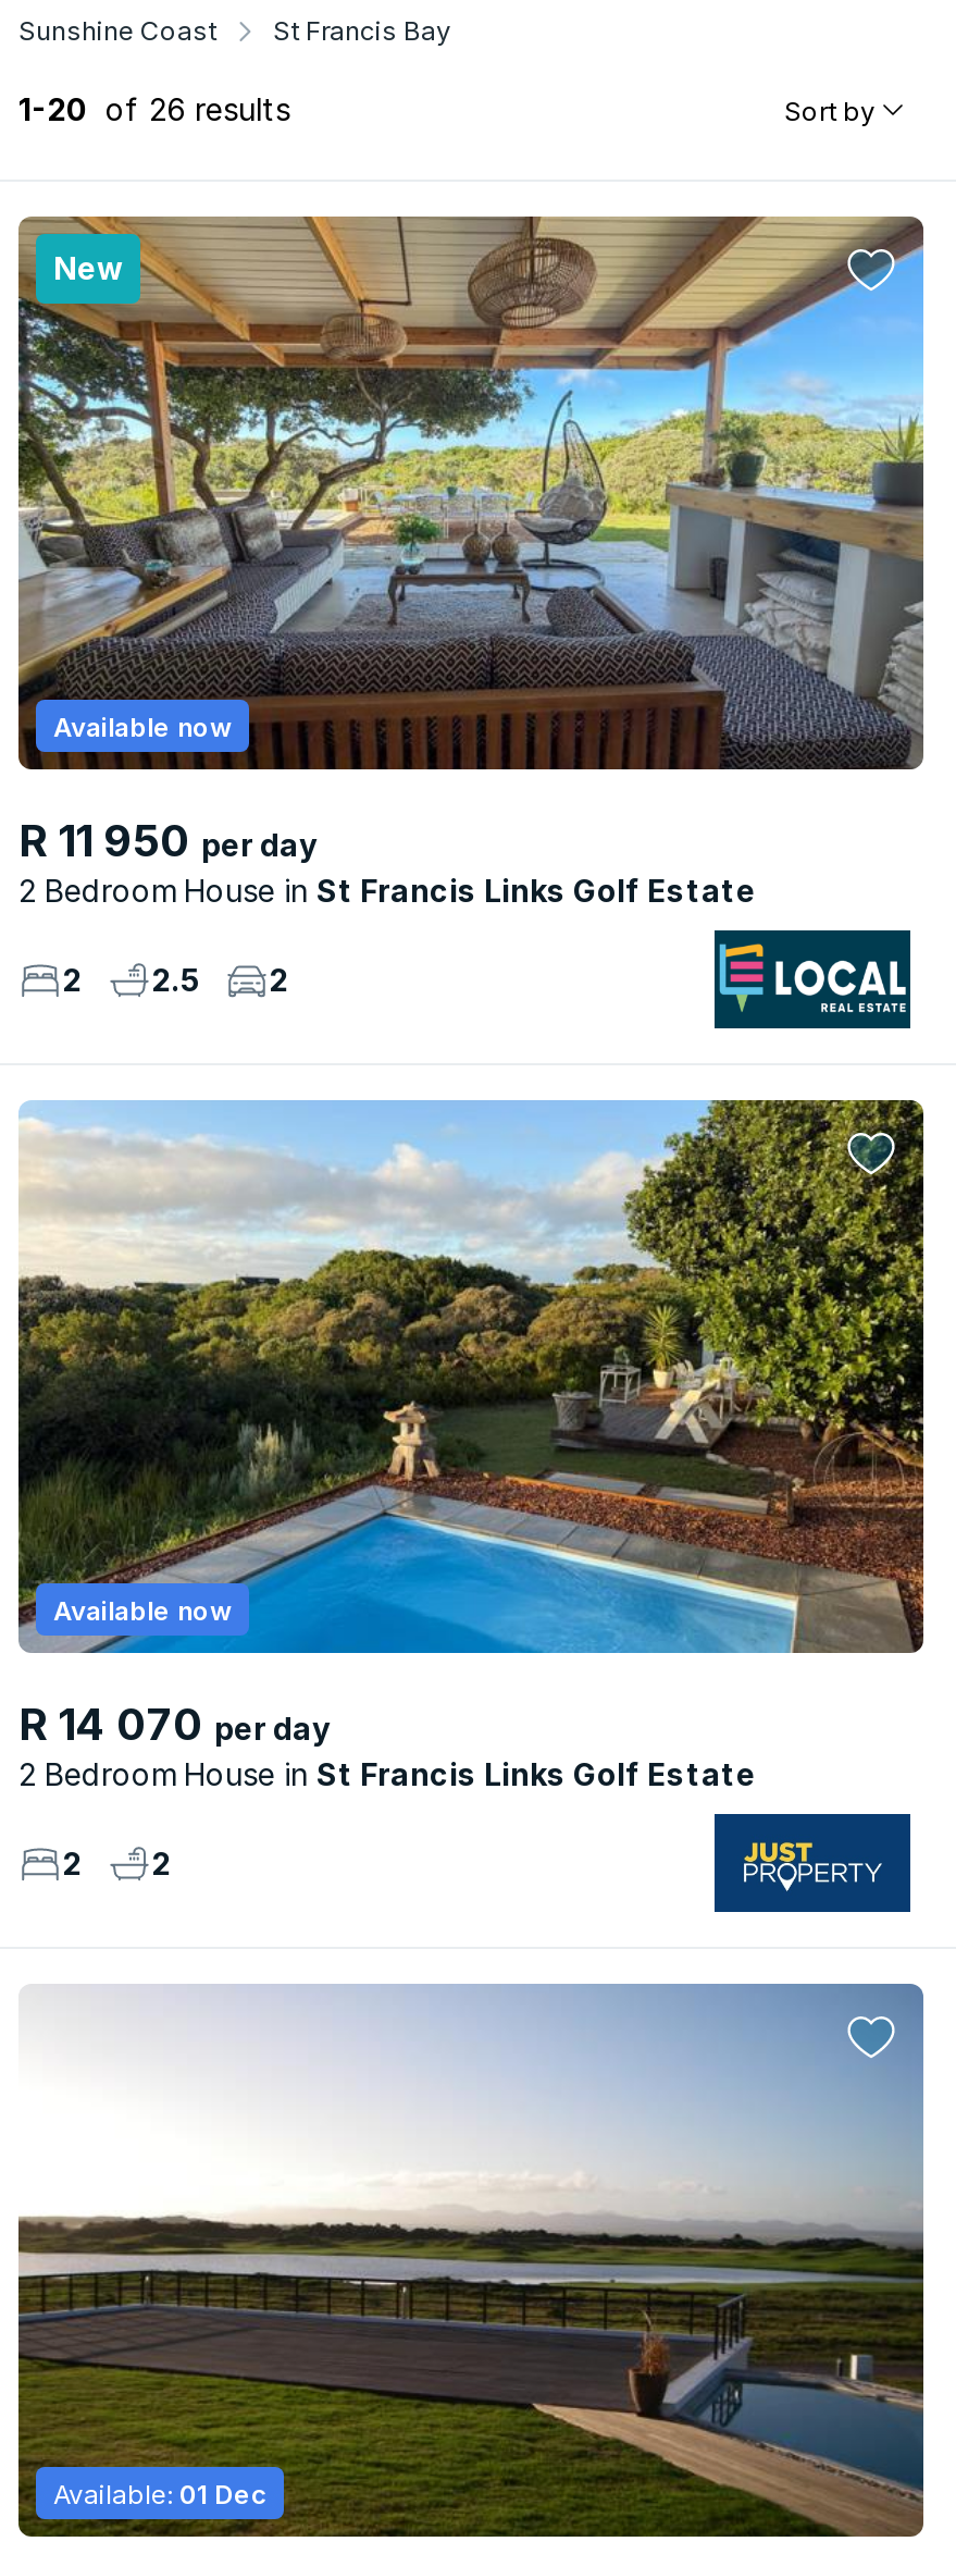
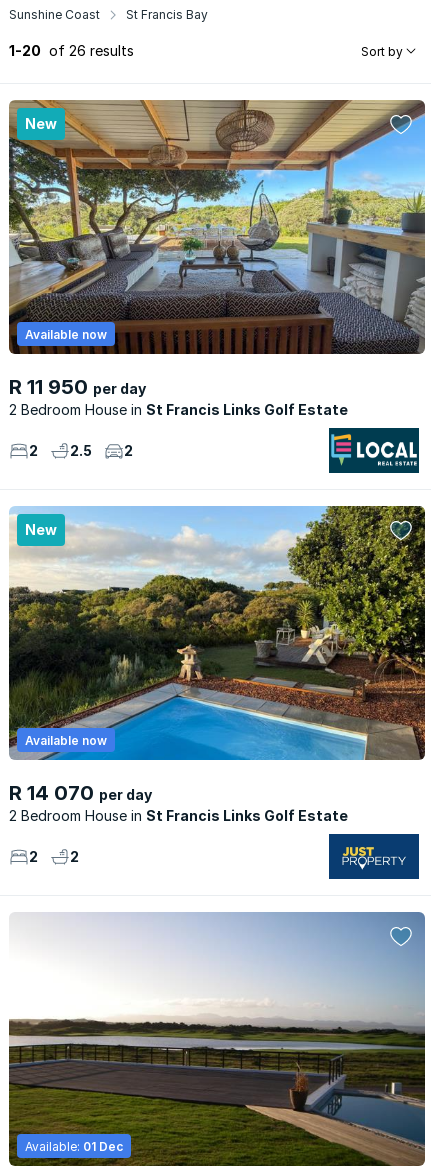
+ New
